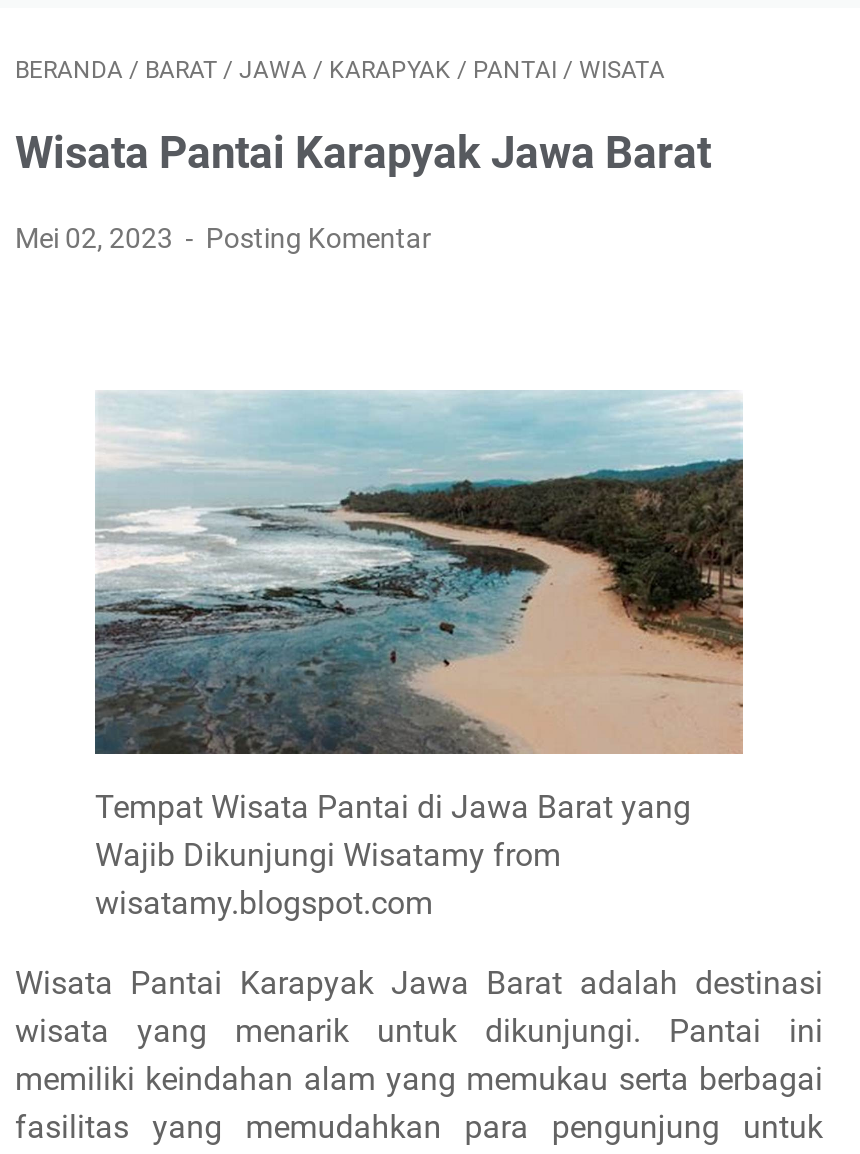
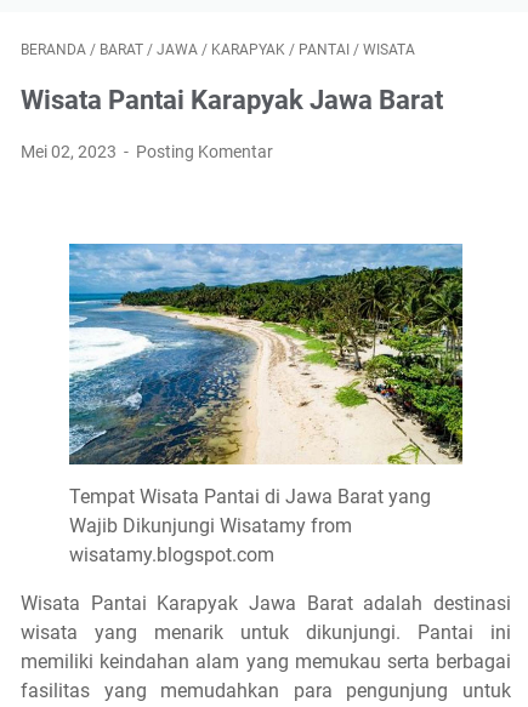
- [image]
+ [image]
